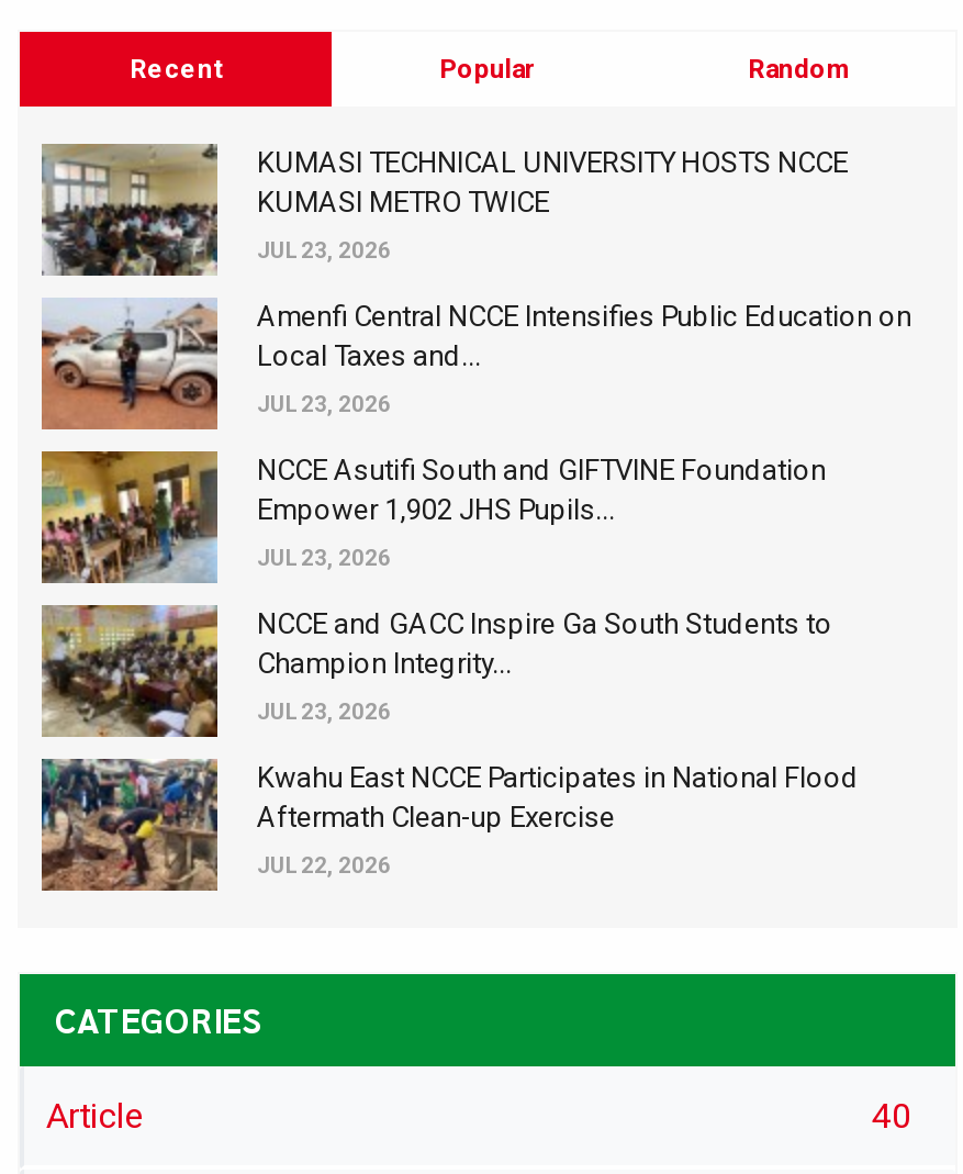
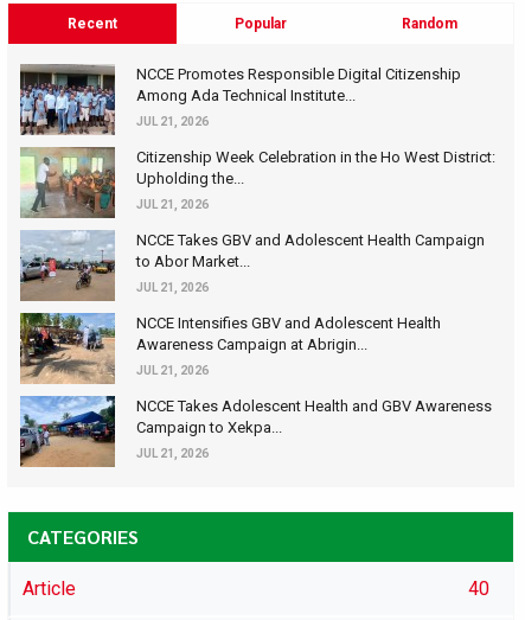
- [image]
- KUMASI TECHNICAL UNIVERSITY HOSTS NCCE
- KUMASI METRO TWICE
+ [image]
+ NCCE Promotes Responsible Digital Citizenship
+ Among Ada Technical Institute...

- JUL 23, 2026
+ JUL 21, 2026

- [image]
- Amenfi Central NCCE Intensifies Public Education on
- Local Taxes and...
+ [image]
+ Citizenship Week Celebration in the Ho West District:
+ Upholding the...

- JUL 23, 2026
+ JUL 21, 2026

- [image]
- NCCE Asutifi South and GIFTVINE Foundation
- Empower 1,902 JHS Pupils...
+ [image]
+ NCCE Takes GBV and Adolescent Health Campaign
+ to Abor Market...

- JUL 23, 2026
+ JUL 21, 2026

- [image]
- NCCE and GACC Inspire Ga South Students to
- Champion Integrity...
+ [image]
+ NCCE Intensifies GBV and Adolescent Health
+ Awareness Campaign at Abrigin...

- JUL 23, 2026
+ JUL 21, 2026

- [image]
- Kwahu East NCCE Participates in National Flood
- Aftermath Clean-up Exercise
+ [image]
+ NCCE Takes Adolescent Health and GBV Awareness
+ Campaign to Xekpa...

- JUL 22, 2026
+ JUL 21, 2026
